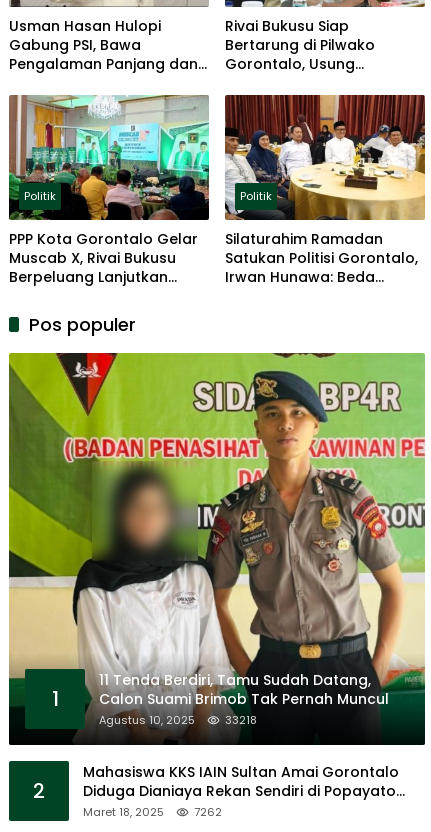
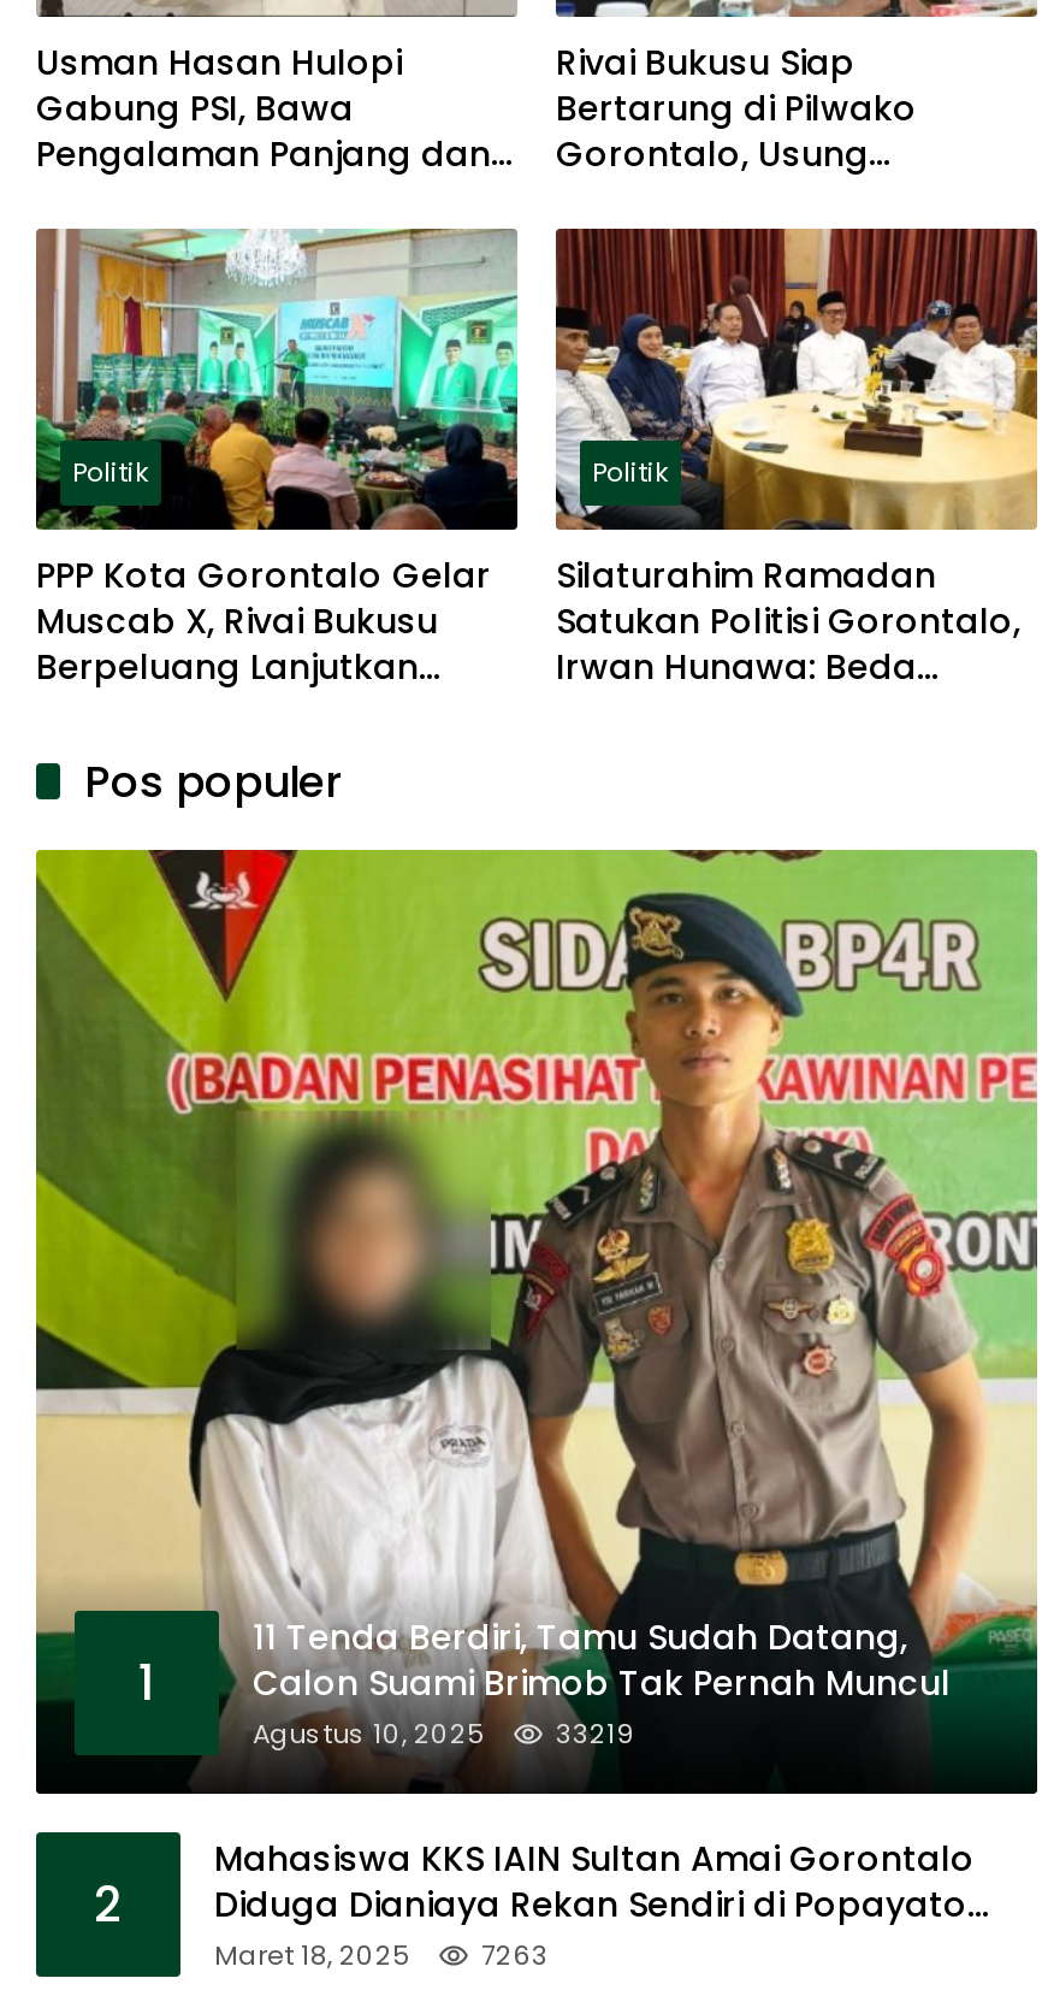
- Agustus 10, 2025 33218
+ Agustus 10, 2025 33219

- 7262
+ 7263
